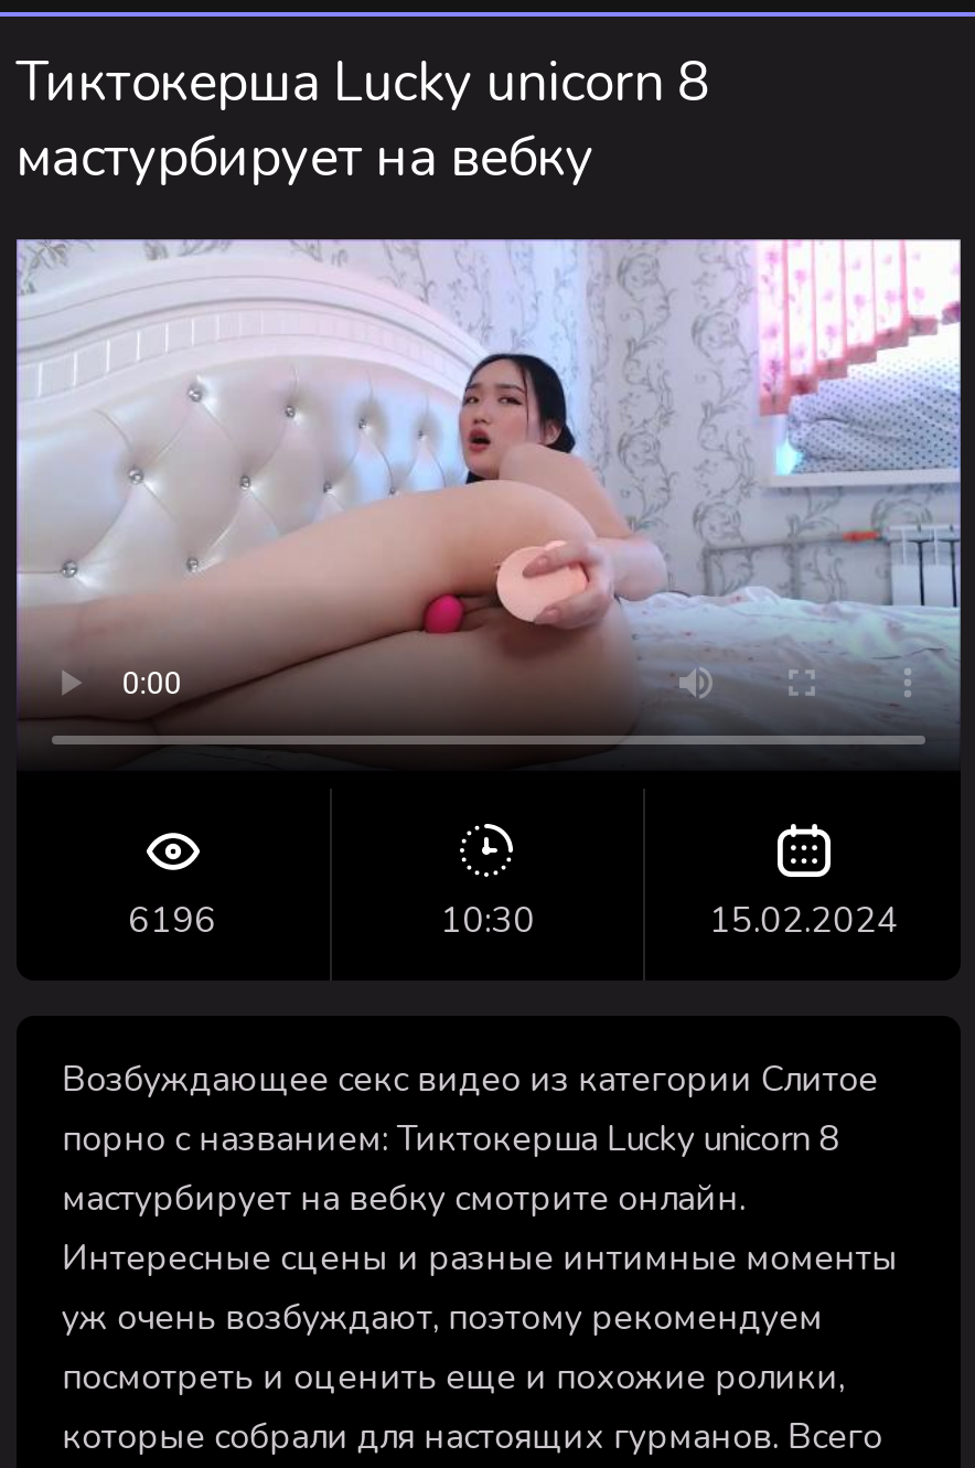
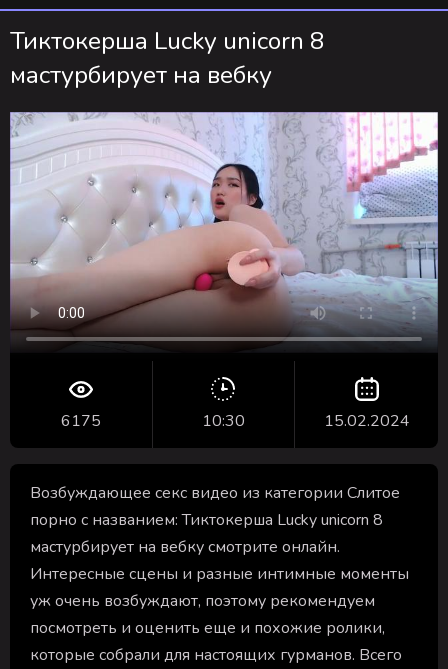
- 6196
+ 6175
